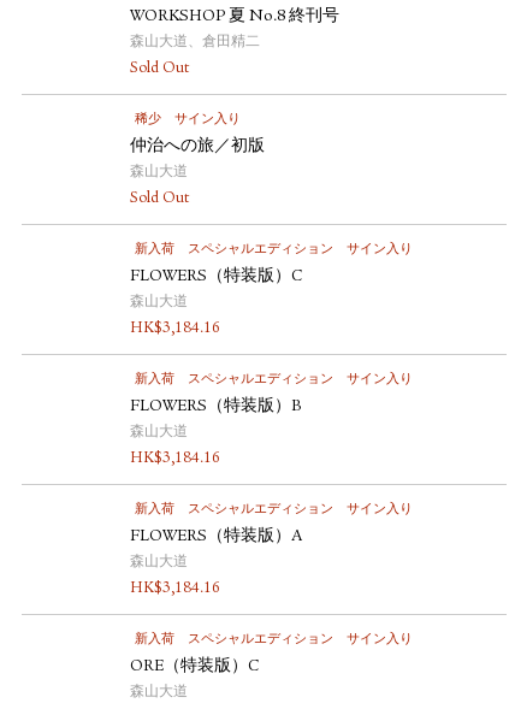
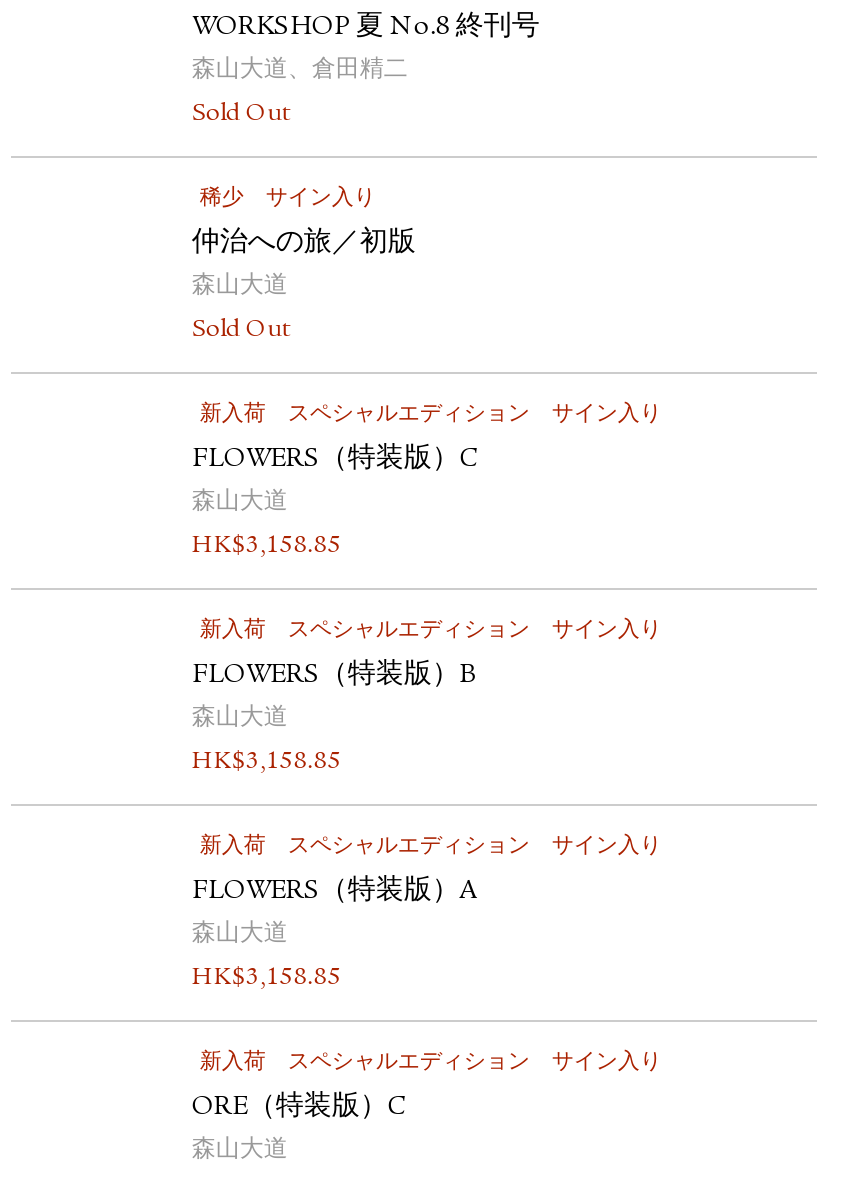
- HK$3,184.16
+ HK$3,158.85

- HK$3,184.16
+ HK$3,158.85

- HK$3,184.16
+ HK$3,158.85
